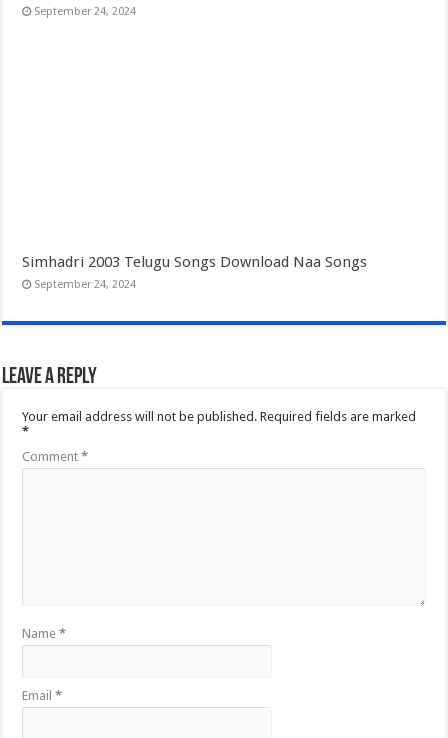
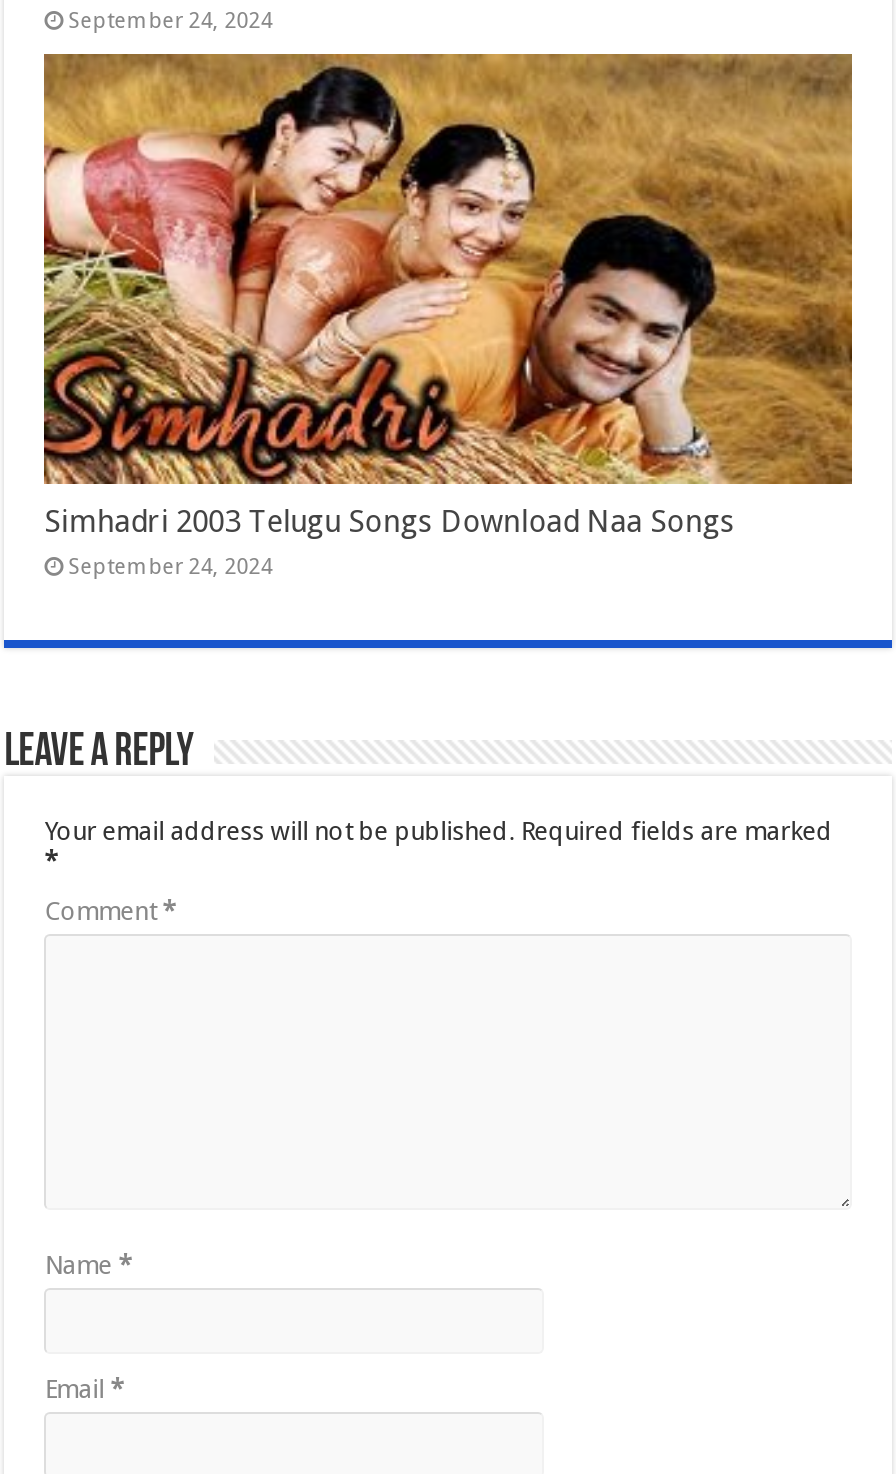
+ [image]
